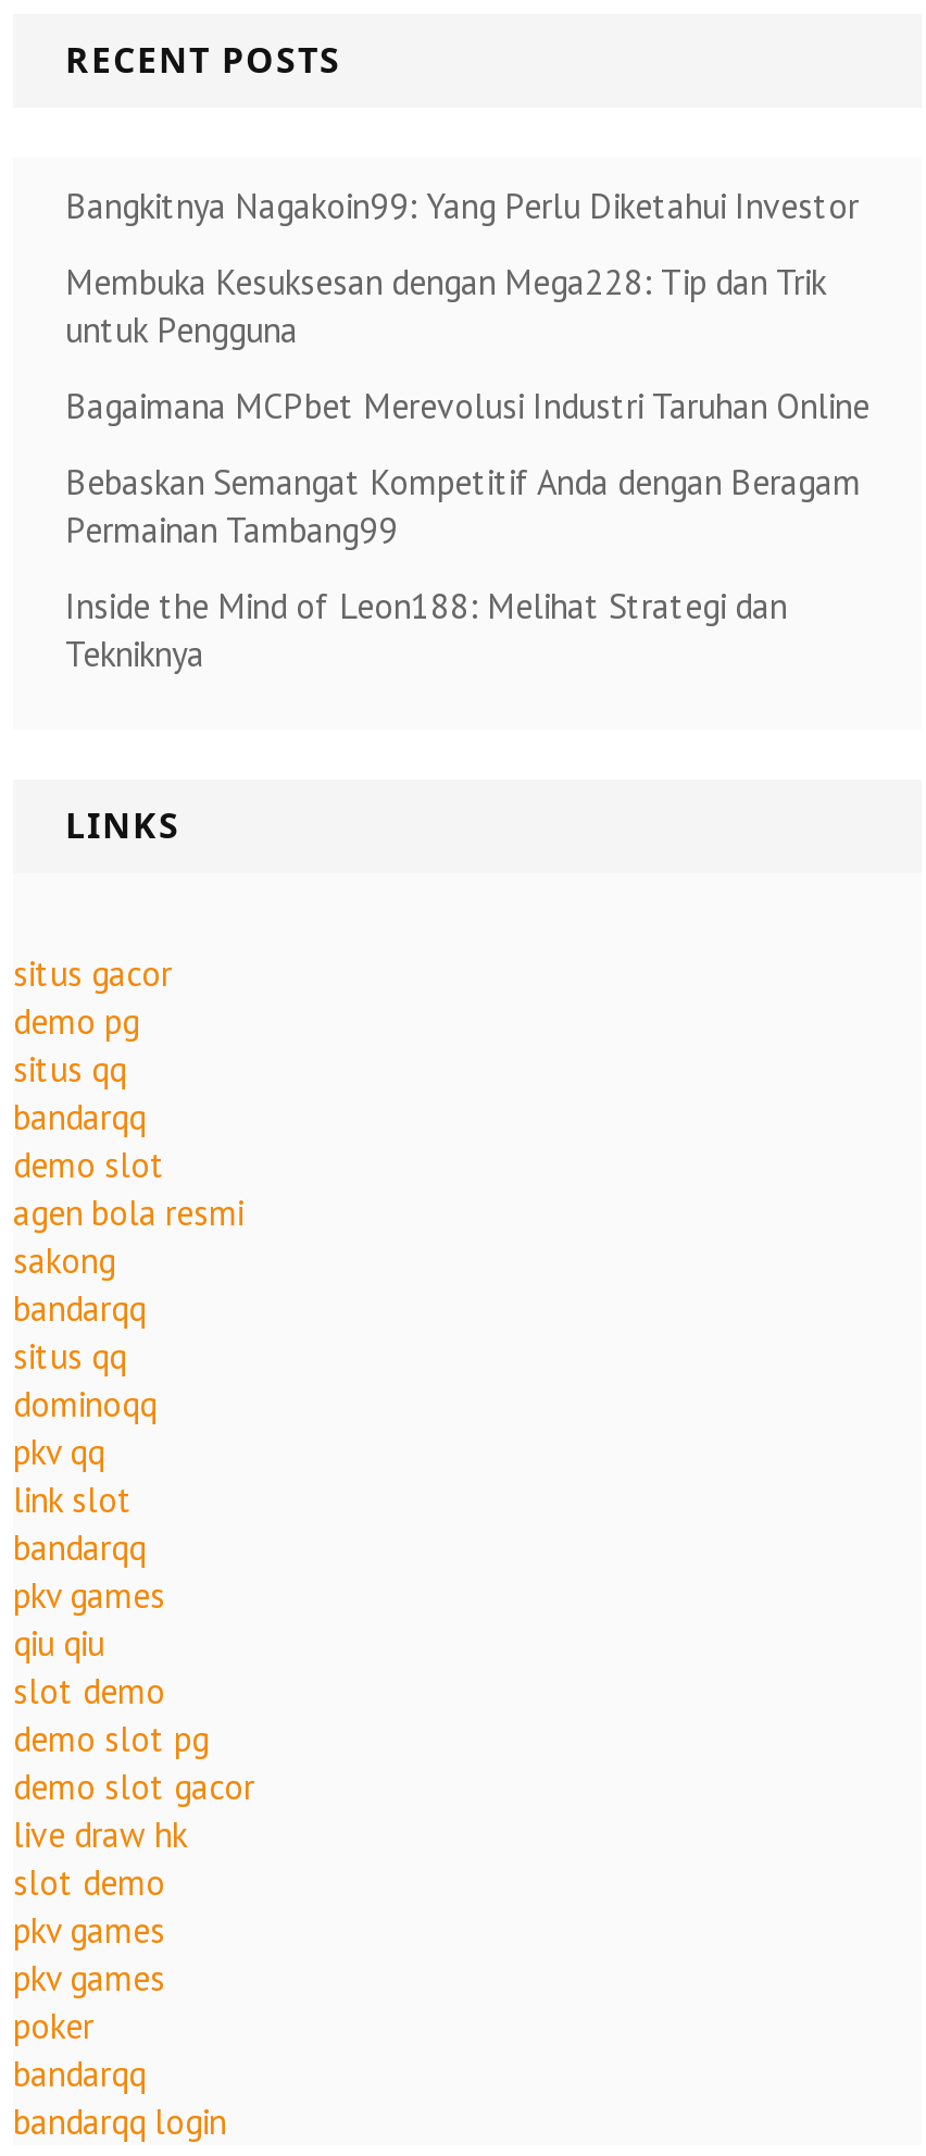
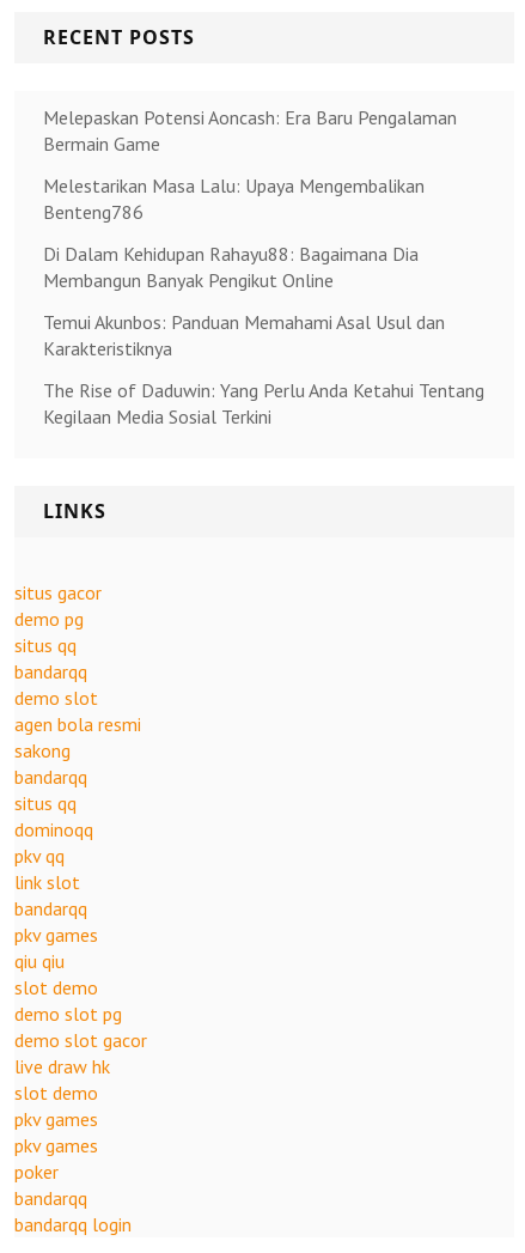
- Bangkitnya Nagakoin99: Yang Perlu Diketahui Investor
+ Melepaskan Potensi Aoncash: Era Baru Pengalaman
+ Bermain Game

- Membuka Kesuksesan dengan Mega228: Tip dan Trik
- untuk Pengguna
+ Melestarikan Masa Lalu: Upaya Mengembalikan
+ Benteng786

- Bagaimana MCPbet Merevolusi Industri Taruhan Online
+ Di Dalam Kehidupan Rahayu88: Bagaimana Dia
+ Membangun Banyak Pengikut Online

- Bebaskan Semangat Kompetitif Anda dengan Beragam
- Permainan Tambang99
+ Temui Akunbos: Panduan Memahami Asal Usul dan
+ Karakteristiknya

- Inside the Mind of Leon188: Melihat Strategi dan
- Tekniknya
+ The Rise of Daduwin: Yang Perlu Anda Ketahui Tentang
+ Kegilaan Media Sosial Terkini
